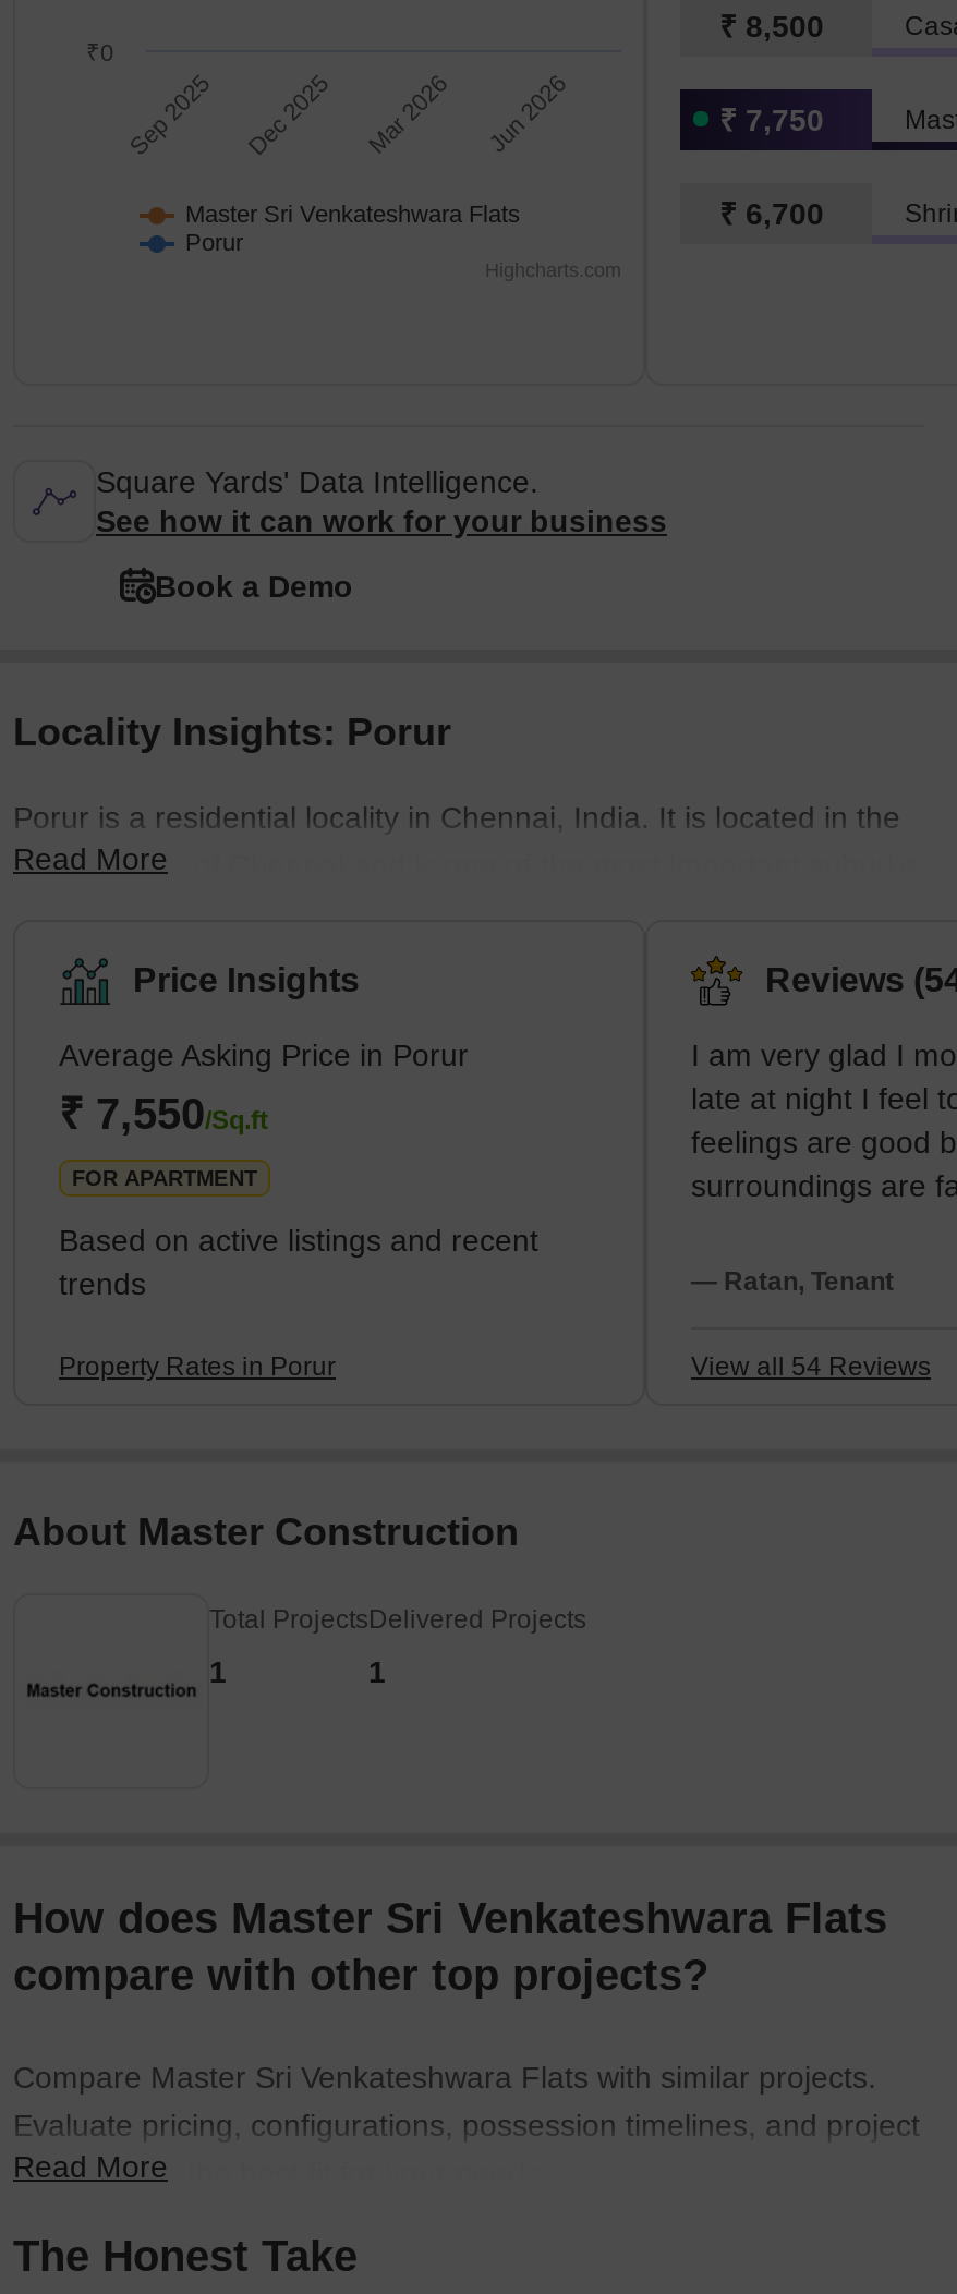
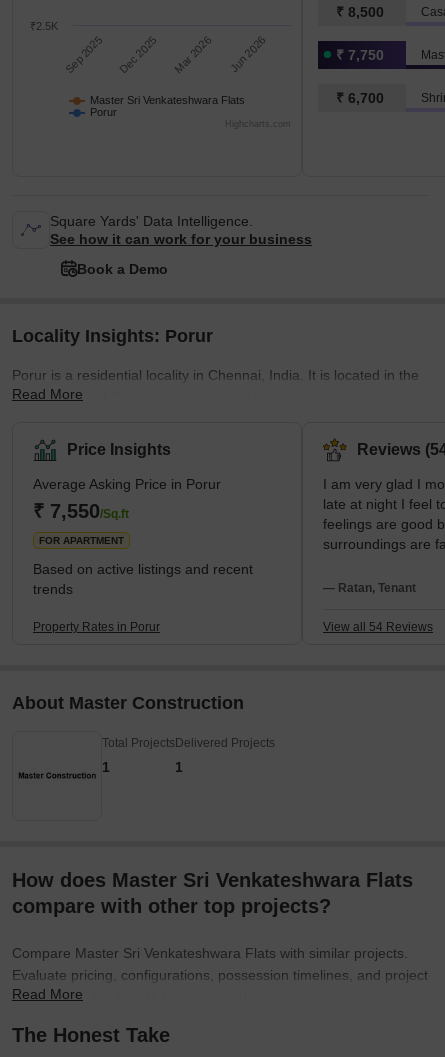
+ ₹2.5K

- ₹0
